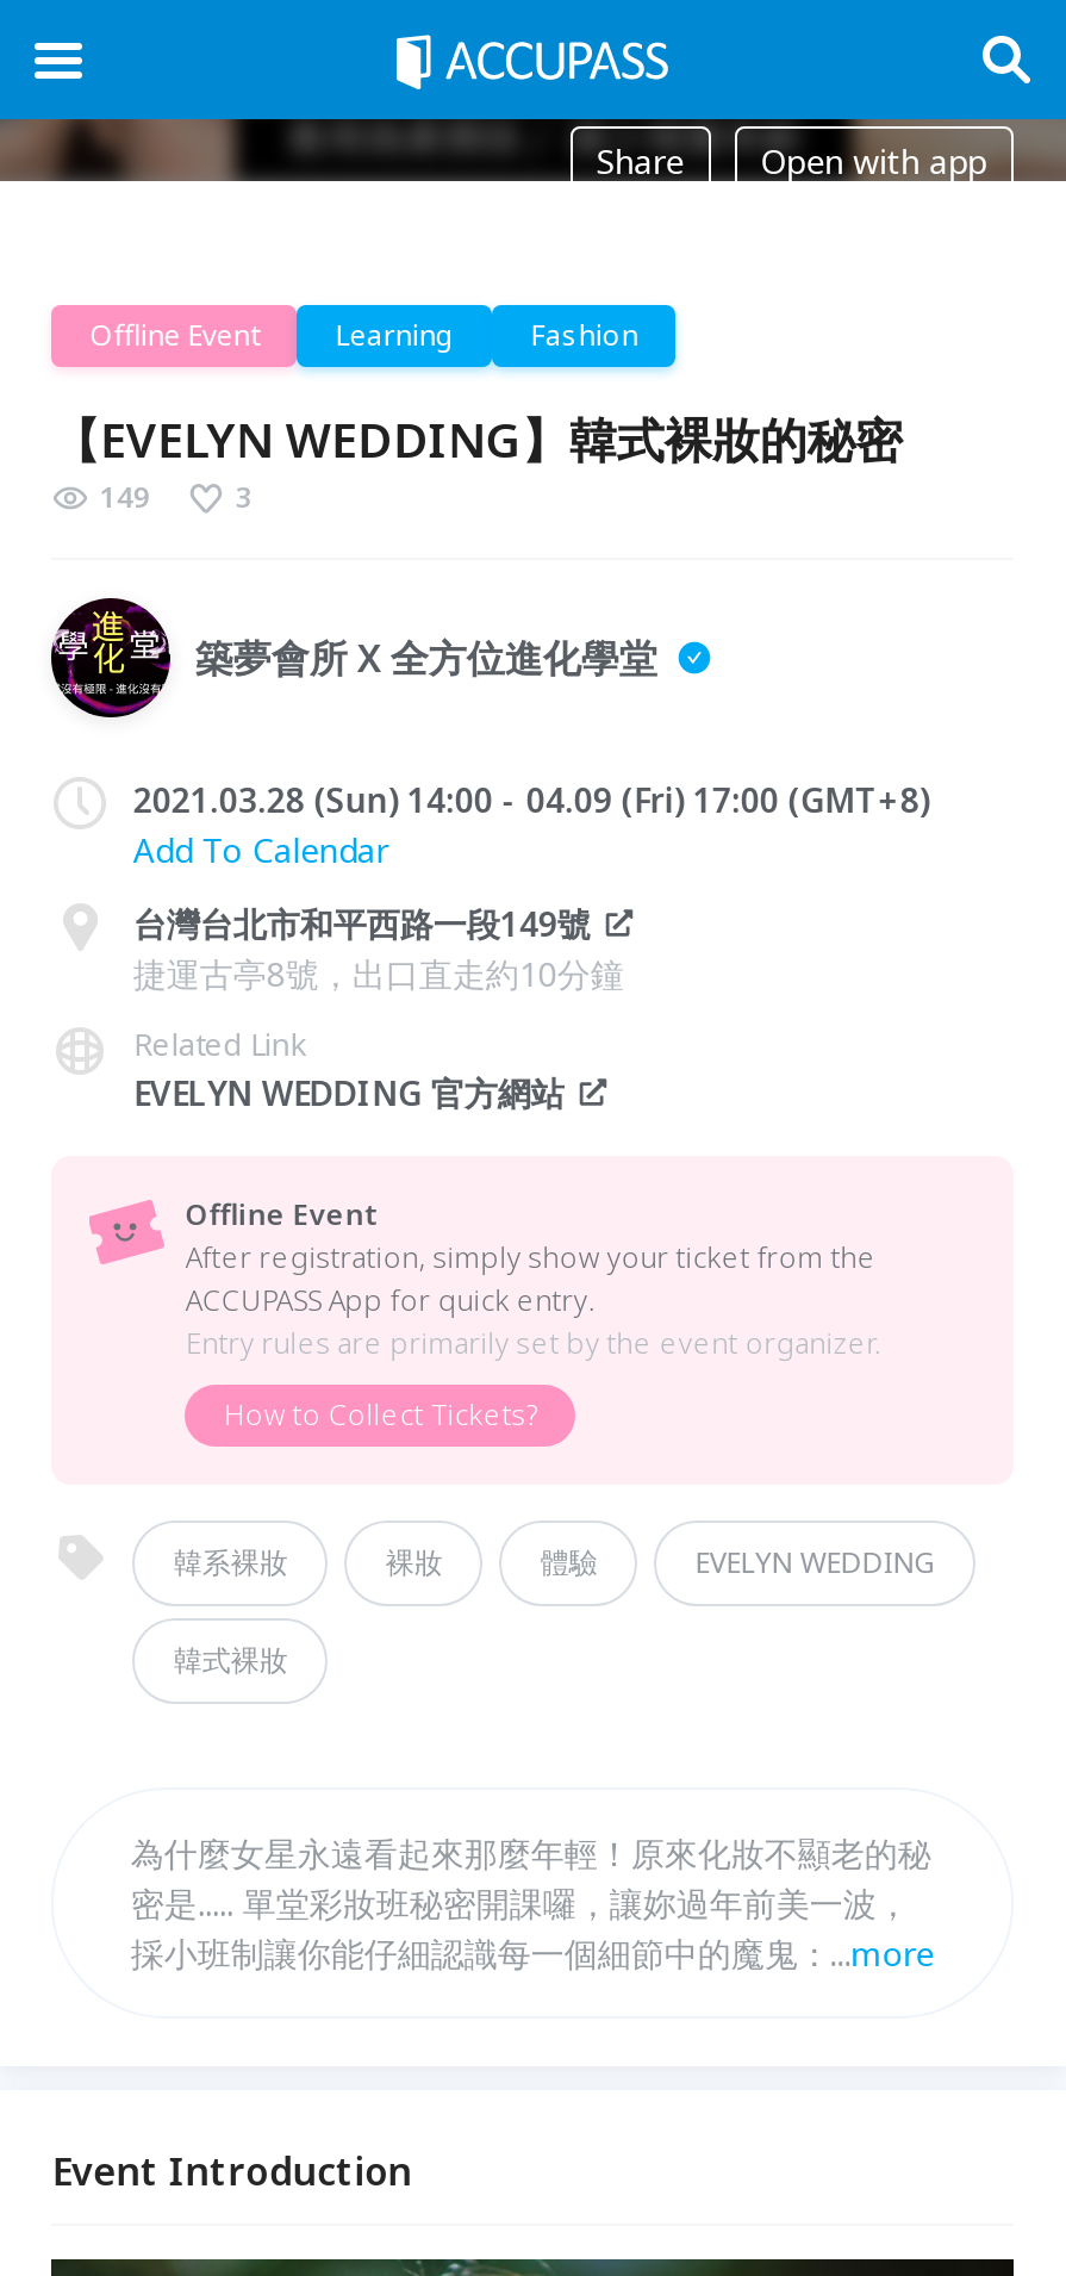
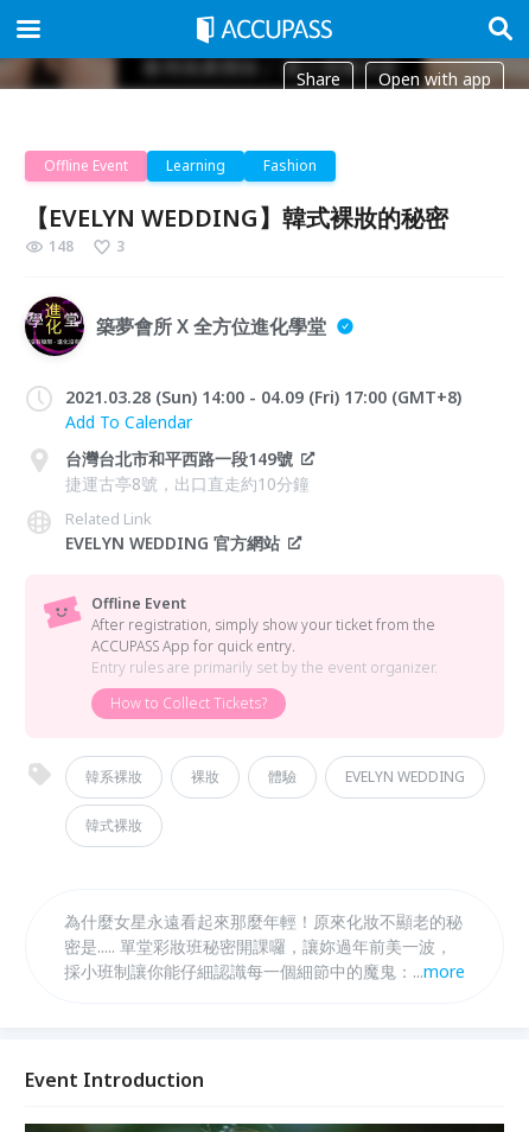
- 149
+ 148
